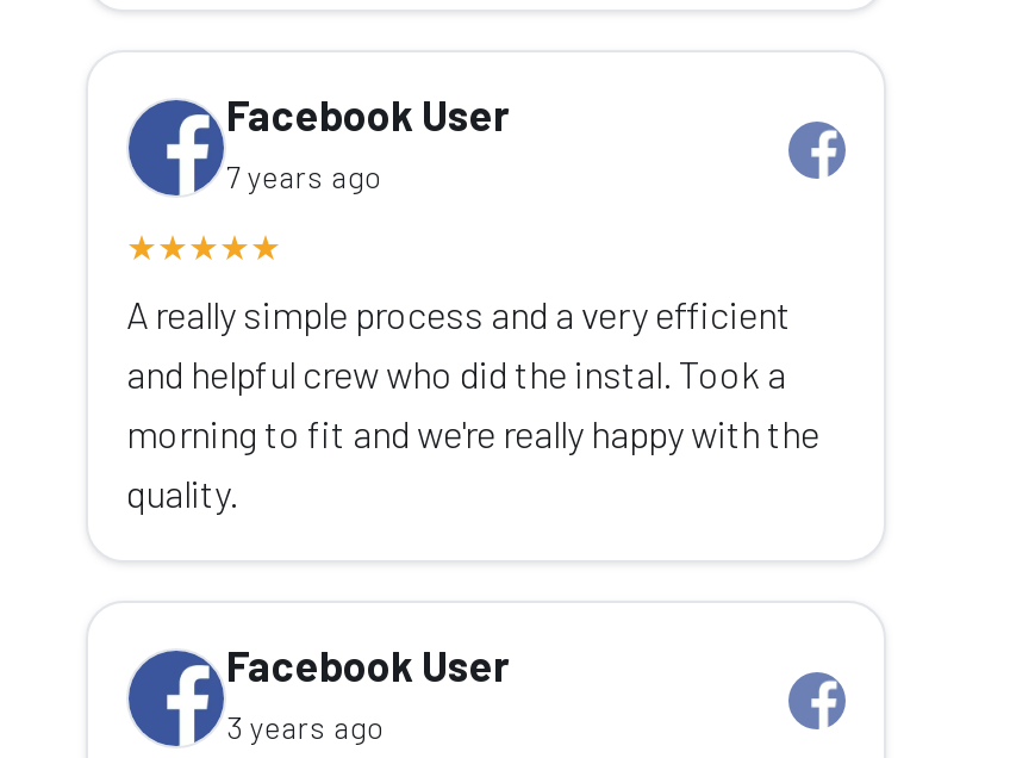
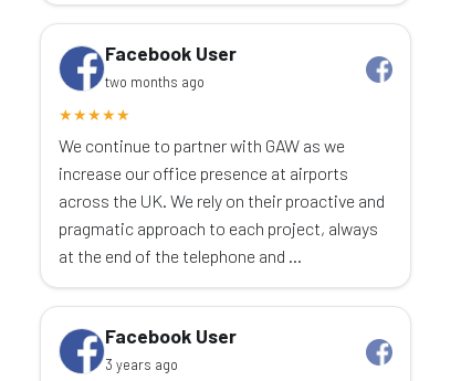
- 7 years ago
+ two months ago

- A really simple process and a very efficient
- and helpful crew who did the instal. Took a
- morning to fit and we're really happy with the
- quality.
+ We continue to partner with GAW as we
+ increase our office presence at airports
+ across the UK. We rely on their proactive and
+ pragmatic approach to each project, always
+ at the end of the telephone and …
